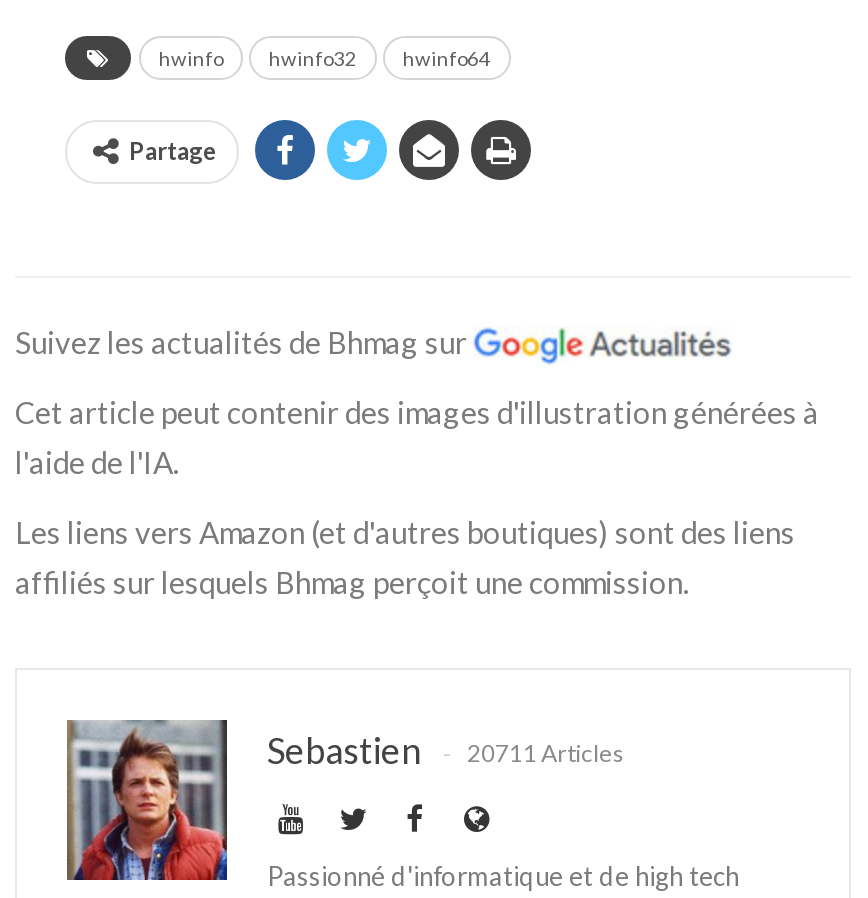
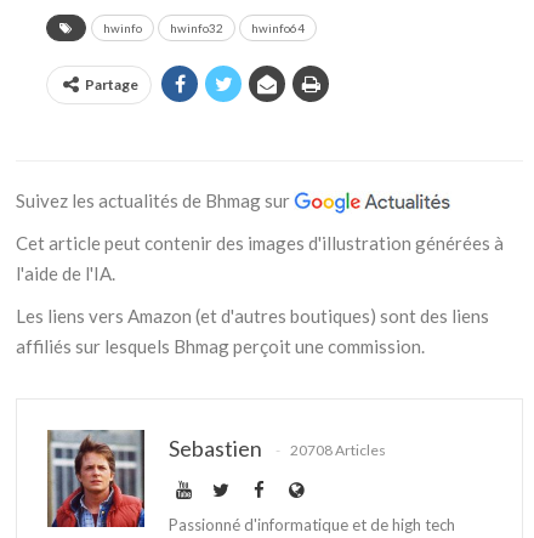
- Sebastien 20711 Articles
+ Sebastien 20708 Articles
